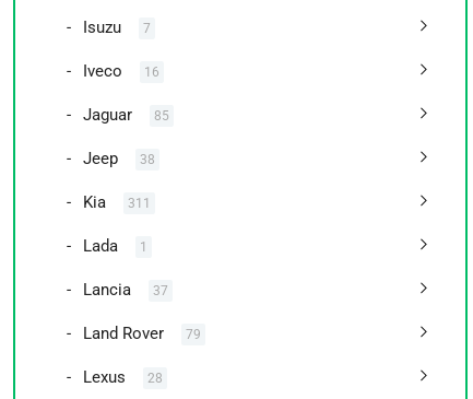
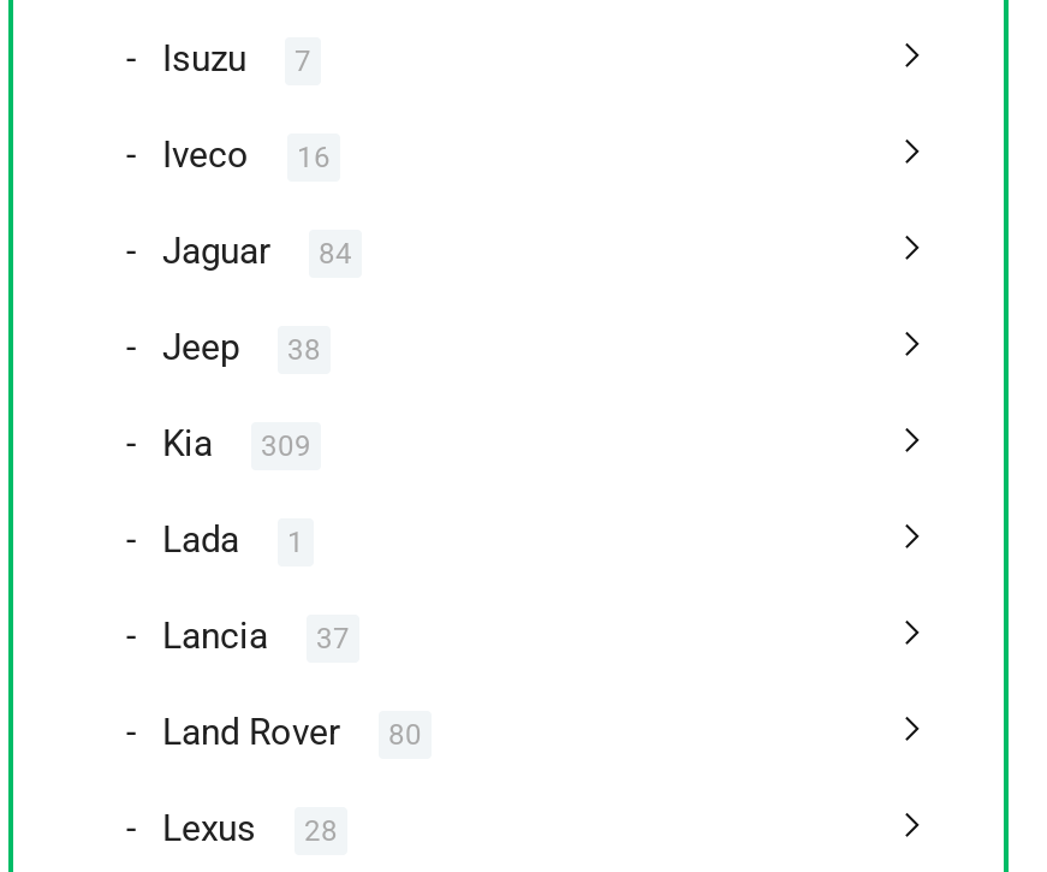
- Jaguar 85
+ Jaguar 84

- Kia 311
+ Kia 309

- Land Rover 79
+ Land Rover 80
